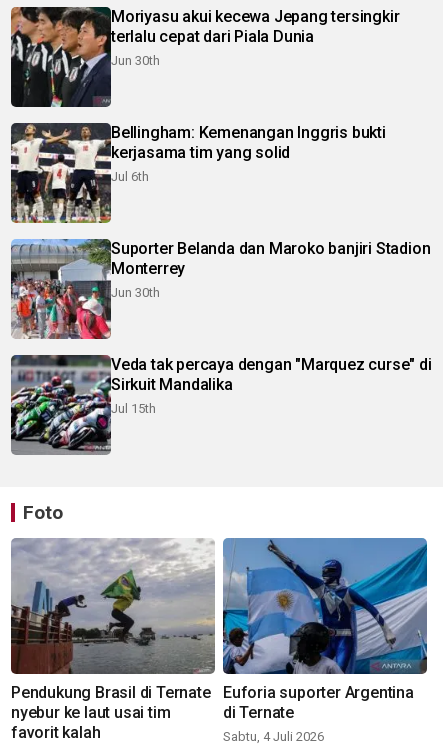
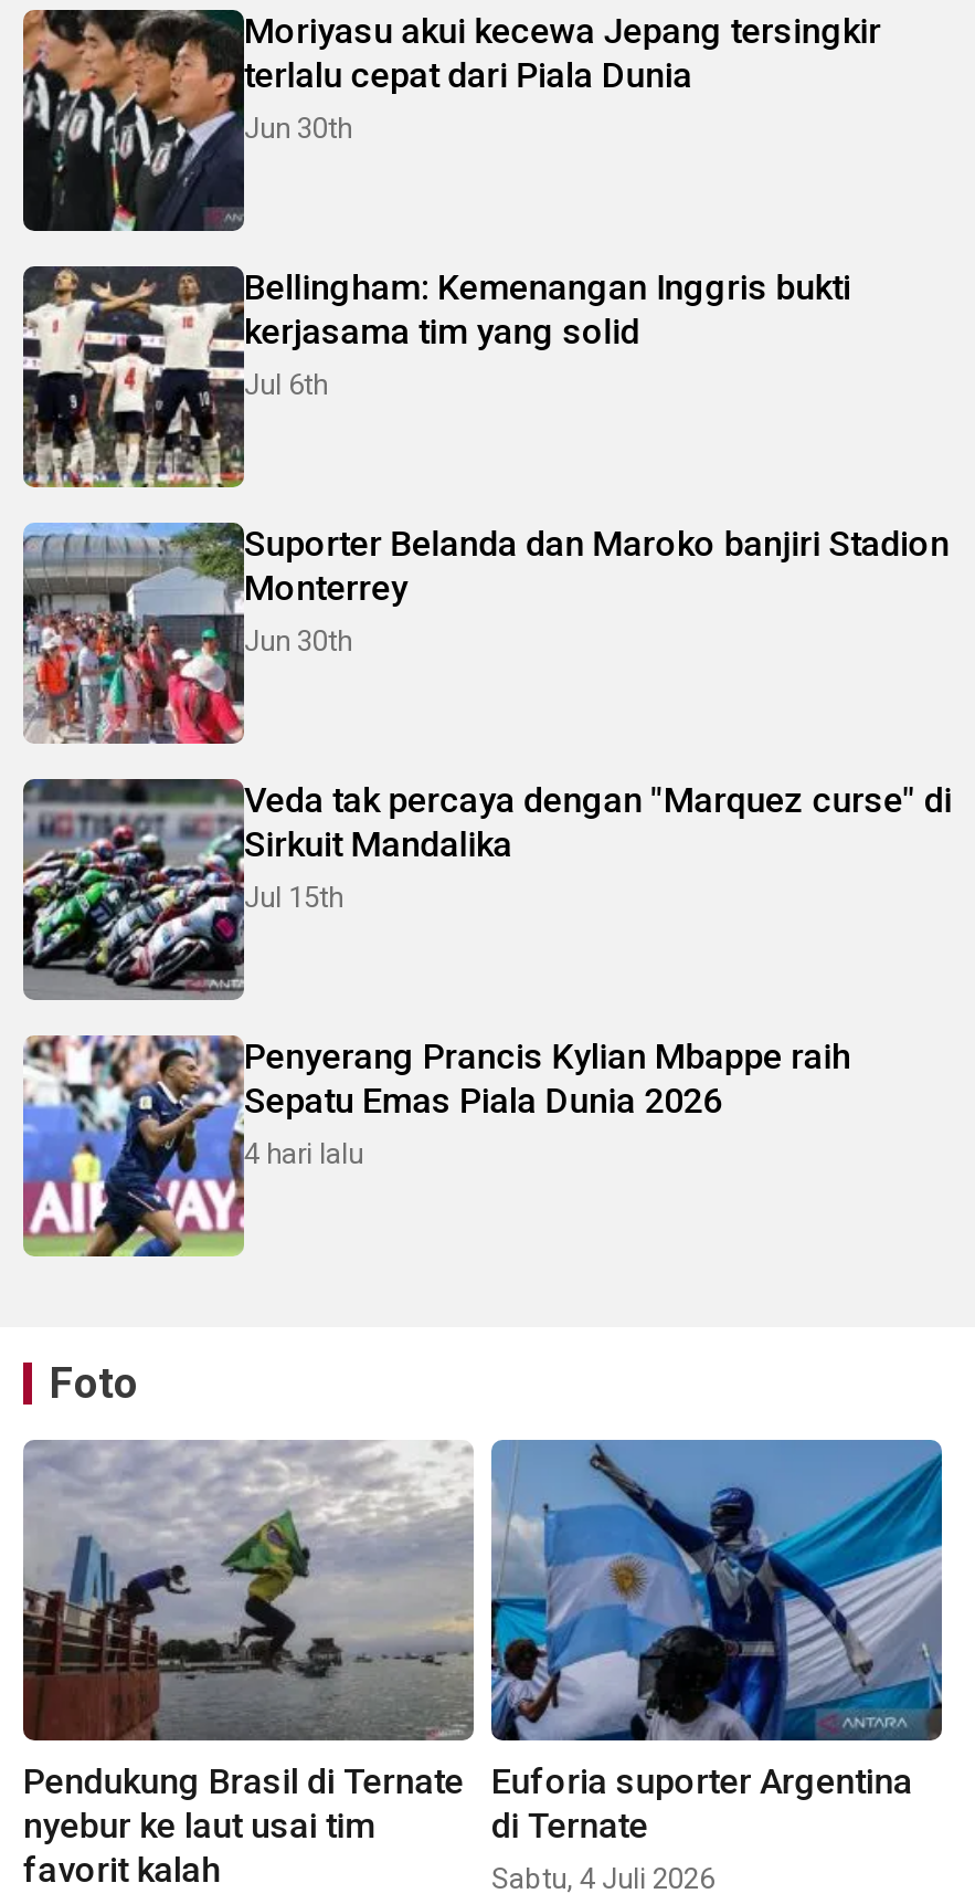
+ [image]
+ Penyerang Prancis Kylian Mbappe raih
+ Sepatu Emas Piala Dunia 2026
+ 4 hari lalu
